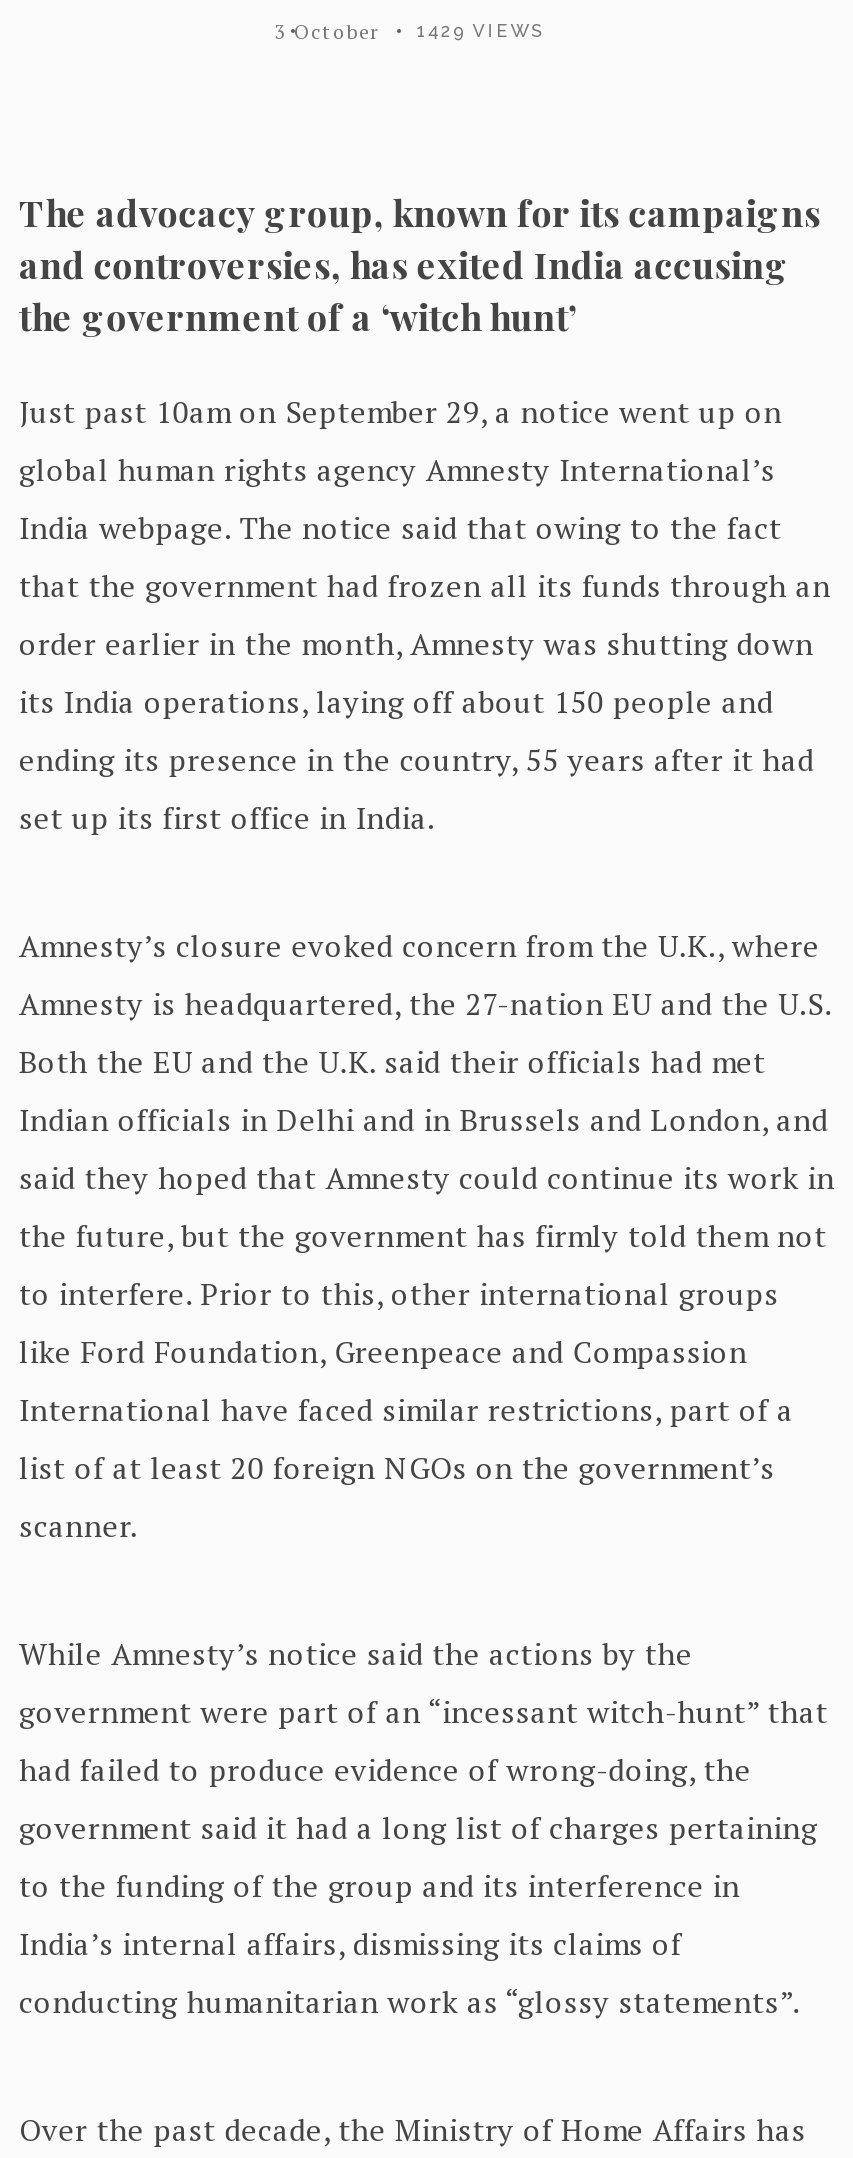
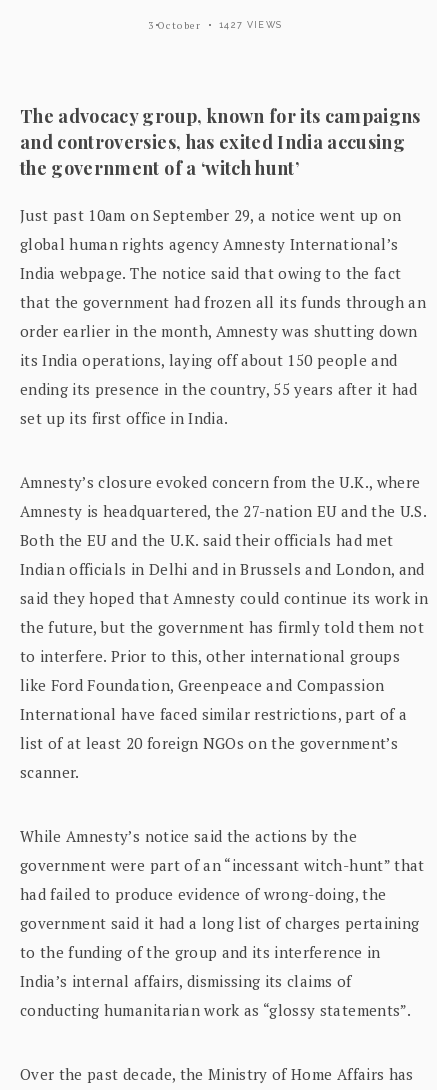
- 3 October 1429 VIEWS
+ 3 October 1427 VIEWS
